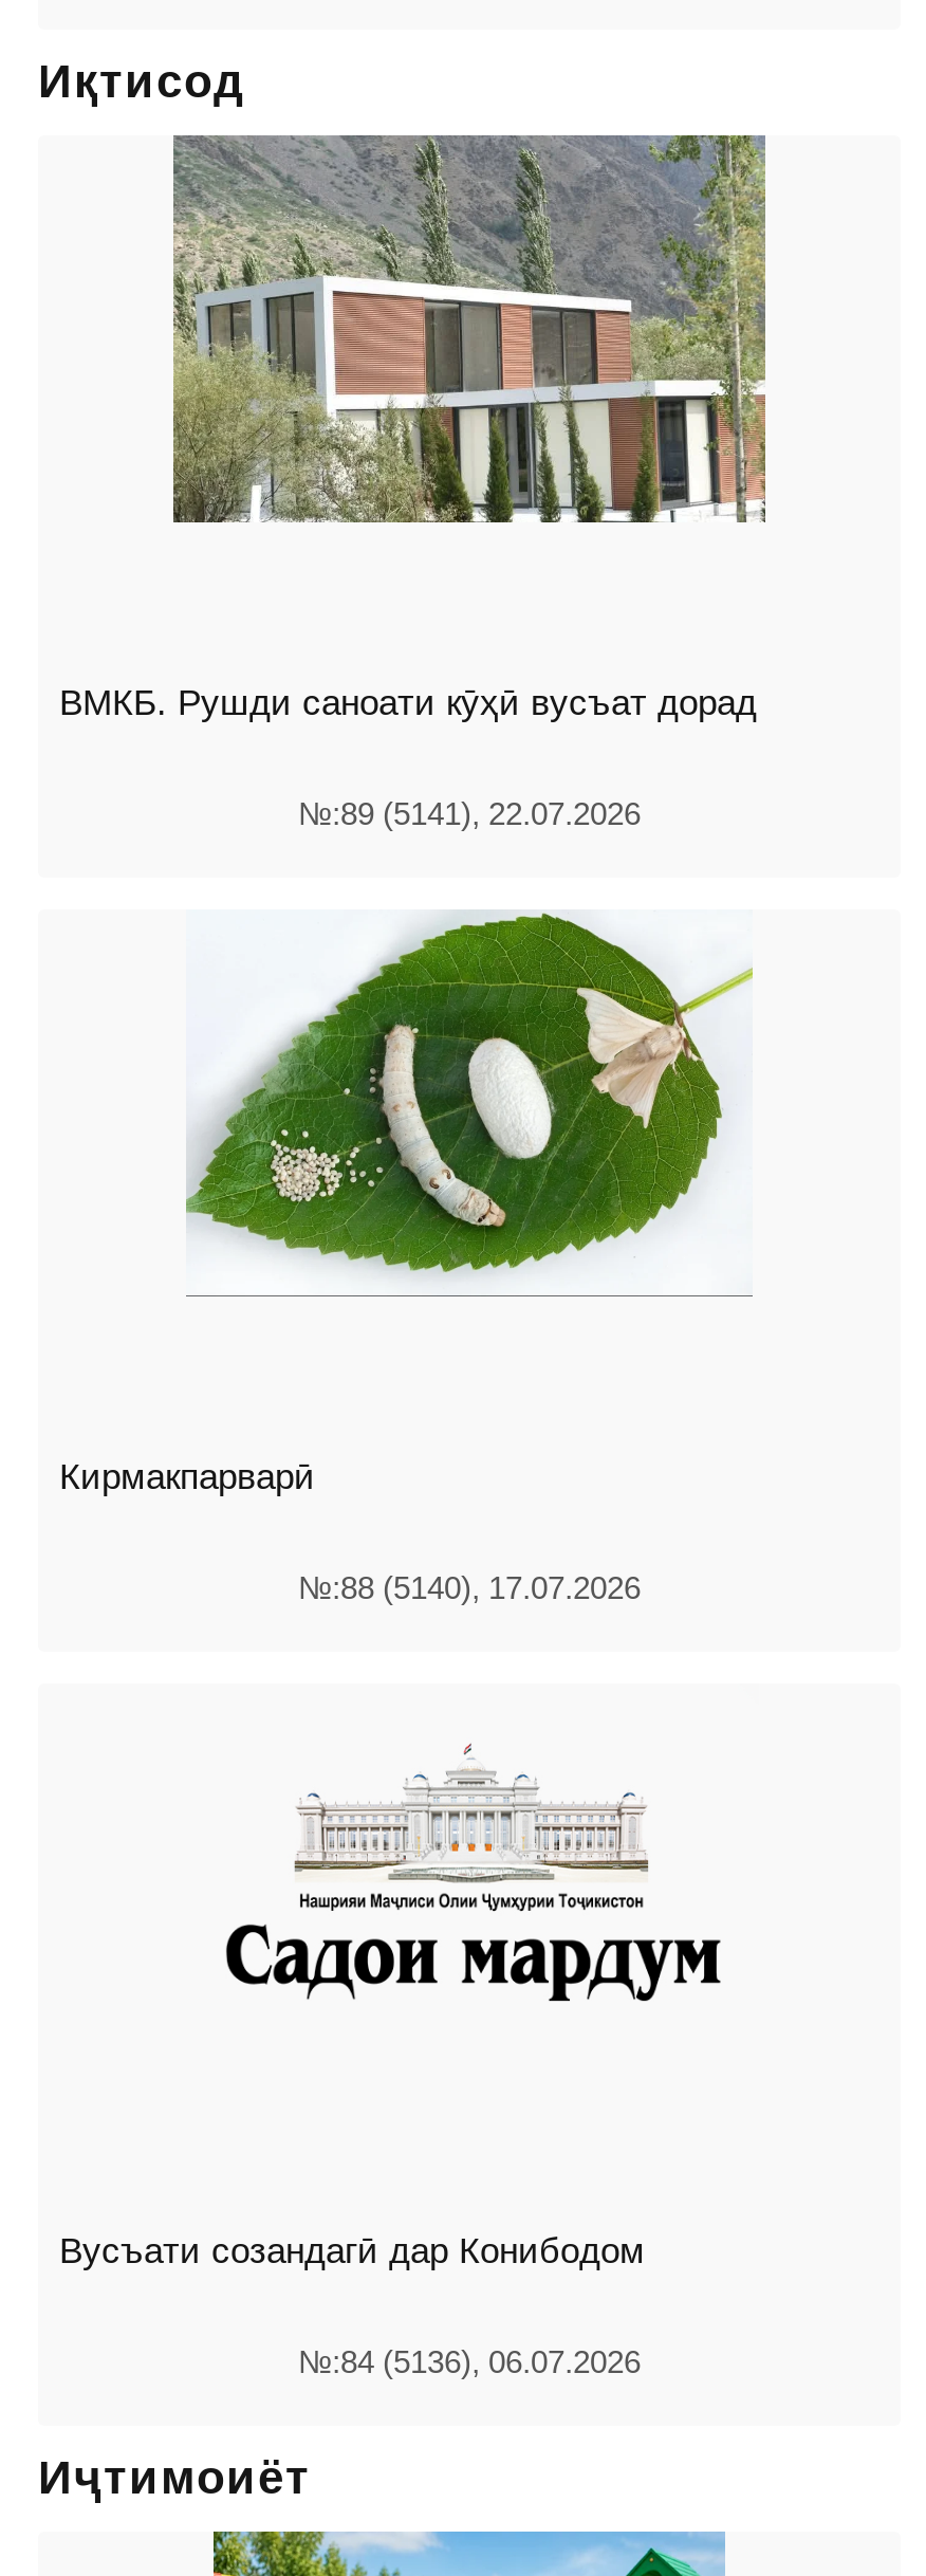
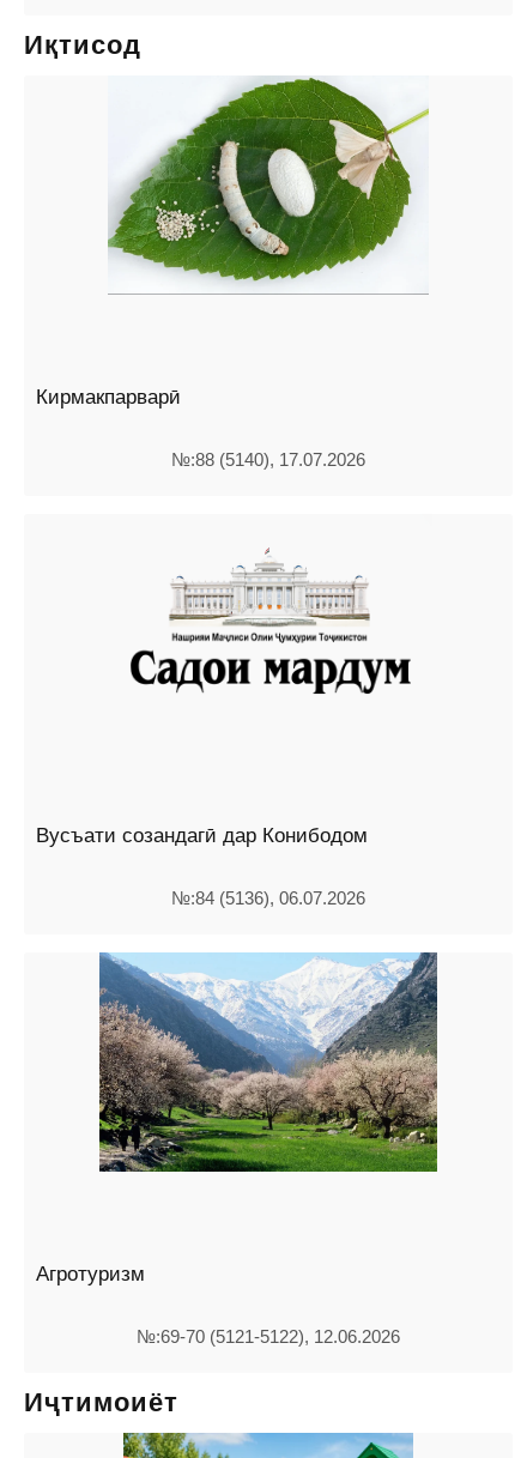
- [image]

- ВМКБ. Рушди саноати кӯҳӣ вусъат дорад
- №:89 (5141), 22.07.2026

moved up: [image]

moved up: [image] | Кирмакпарварӣ | №:88 (5140), 17.07.2026 | Вусъати созандагӣ дар Конибодом | №:84 (5136), 06.07.2026

+ Агротуризм
+ №:69-70 (5121-5122), 12.06.2026

+ [image]
